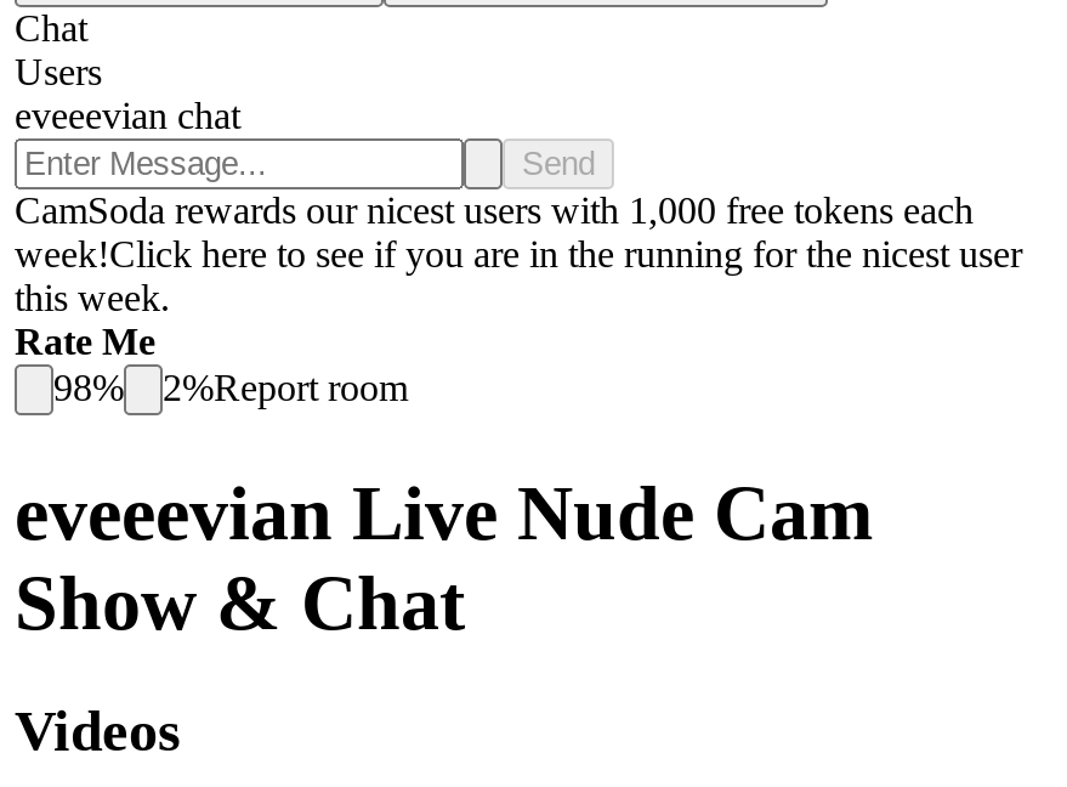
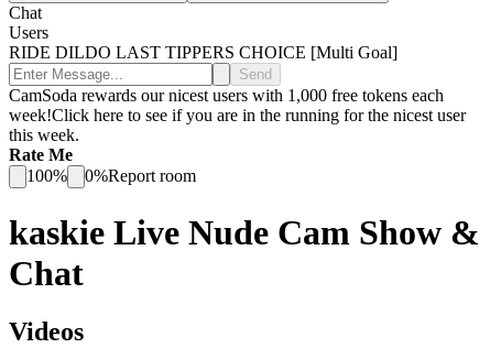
- eveeevian chat
+ RIDE DILDO LAST TIPPERS CHOICE [Multi Goal]

- 98%
- 2%Report room
+ 100%
+ 0%Report room

- eveeevian Live Nude Cam
- Show & Chat
+ kaskie Live Nude Cam Show &
+ Chat
